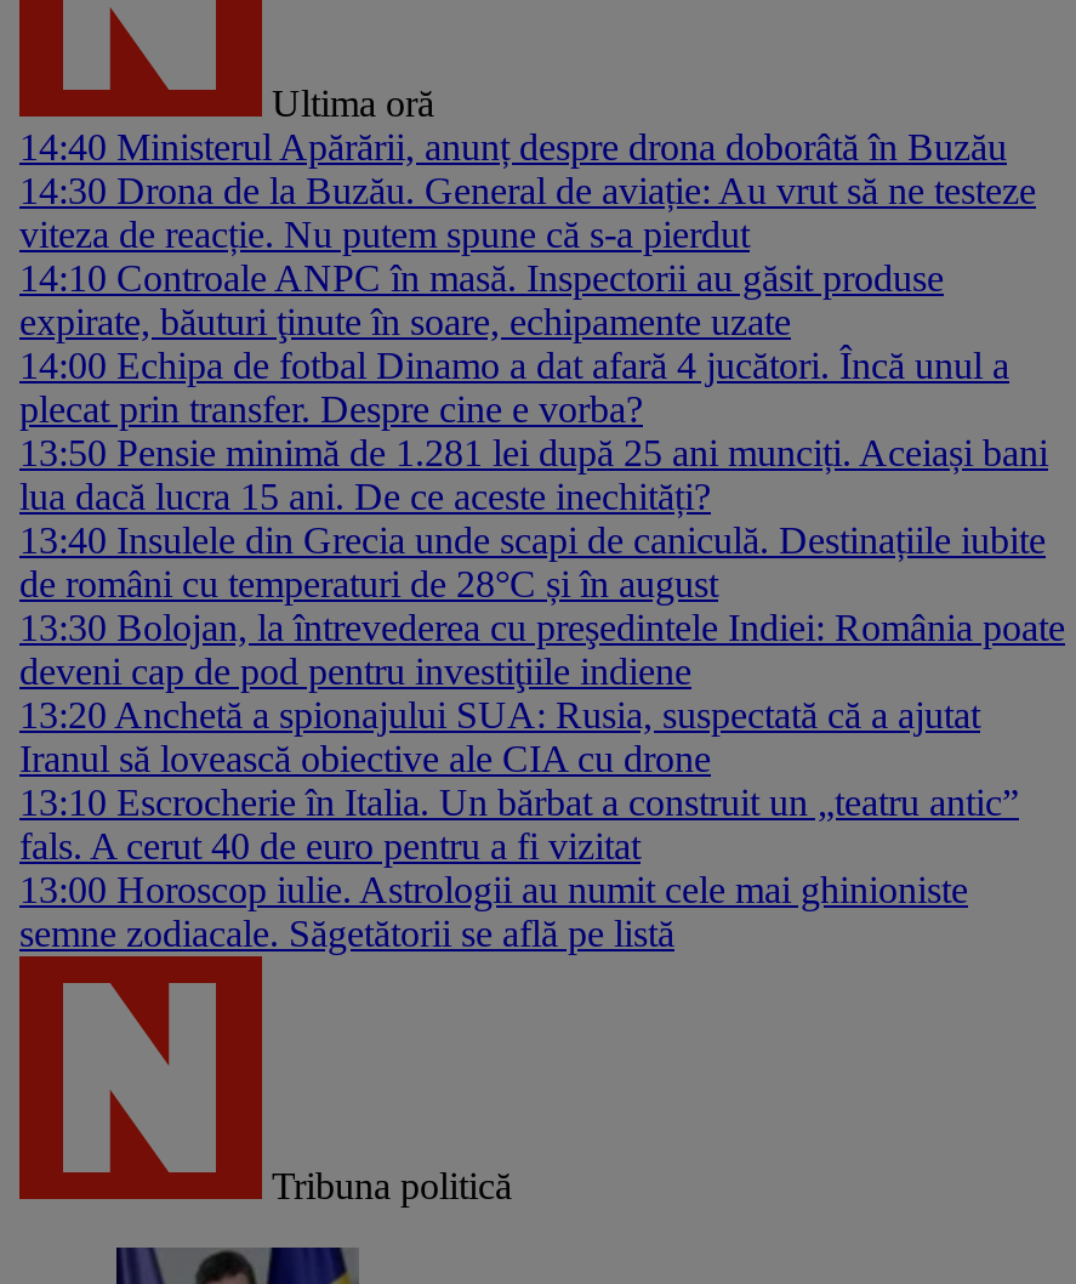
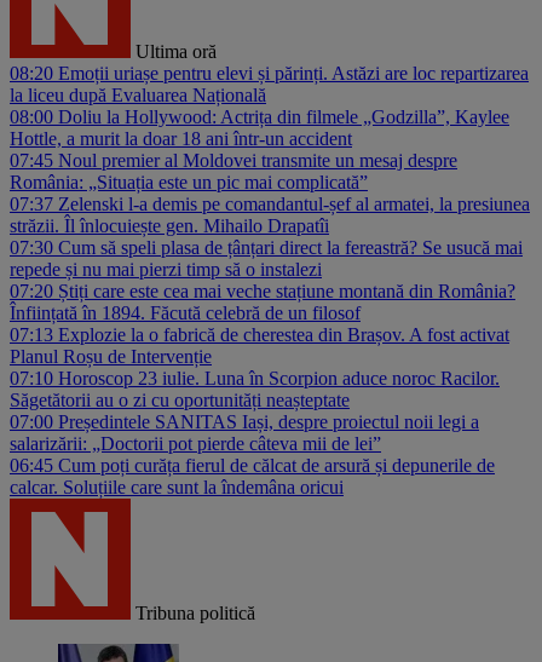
- 14:40 Ministerul Apărării, anunț despre drona doborâtă în Buzău
- 14:30 Drona de la Buzău. General de aviație: Au vrut să ne testeze
- viteza de reacție. Nu putem spune că s-a pierdut
- 14:10 Controale ANPC în masă. Inspectorii au găsit produse
- expirate, băuturi ţinute în soare, echipamente uzate
- 14:00 Echipa de fotbal Dinamo a dat afară 4 jucători. Încă unul a
- plecat prin transfer. Despre cine e vorba?
- 13:50 Pensie minimă de 1.281 lei după 25 ani munciți. Aceiași bani
- lua dacă lucra 15 ani. De ce aceste inechități?
- 13:40 Insulele din Grecia unde scapi de caniculă. Destinațiile iubite
- de români cu temperaturi de 28°C și în august
- 13:30 Bolojan, la întrevederea cu preşedintele Indiei: România poate
- deveni cap de pod pentru investiţiile indiene
- 13:20 Anchetă a spionajului SUA: Rusia, suspectată că a ajutat
- Iranul să lovească obiective ale CIA cu drone
- 13:10 Escrocherie în Italia. Un bărbat a construit un „teatru antic”
- fals. A cerut 40 de euro pentru a fi vizitat
- 13:00 Horoscop iulie. Astrologii au numit cele mai ghinioniste
- semne zodiacale. Săgetătorii se află pe listă
+ 08:20 Emoții uriașe pentru elevi și părinți. Astăzi are loc repartizarea
+ la liceu după Evaluarea Națională
+ 08:00 Doliu la Hollywood: Actrița din filmele „Godzilla”, Kaylee
+ Hottle, a murit la doar 18 ani într-un accident
+ 07:45 Noul premier al Moldovei transmite un mesaj despre
+ România: „Situația este un pic mai complicată”
+ 07:37 Zelenski l-a demis pe comandantul-șef al armatei, la presiunea
+ străzii. Îl înlocuiește gen. Mihailo Drapatîi
+ 07:30 Cum să speli plasa de țânțari direct la fereastră? Se usucă mai
+ repede și nu mai pierzi timp să o instalezi
+ 07:20 Știți care este cea mai veche stațiune montană din România?
+ Înființată în 1894. Făcută celebră de un filosof
+ 07:13 Explozie la o fabrică de cherestea din Brașov. A fost activat
+ Planul Roșu de Intervenție
+ 07:10 Horoscop 23 iulie. Luna în Scorpion aduce noroc Racilor.
+ Săgetătorii au o zi cu oportunități neașteptate
+ 07:00 Președintele SANITAS Iași, despre proiectul noii legi a
+ salarizării: „Doctorii pot pierde câteva mii de lei”
+ 06:45 Cum poți curăța fierul de călcat de arsură și depunerile de
+ calcar. Soluțiile care sunt la îndemâna oricui
